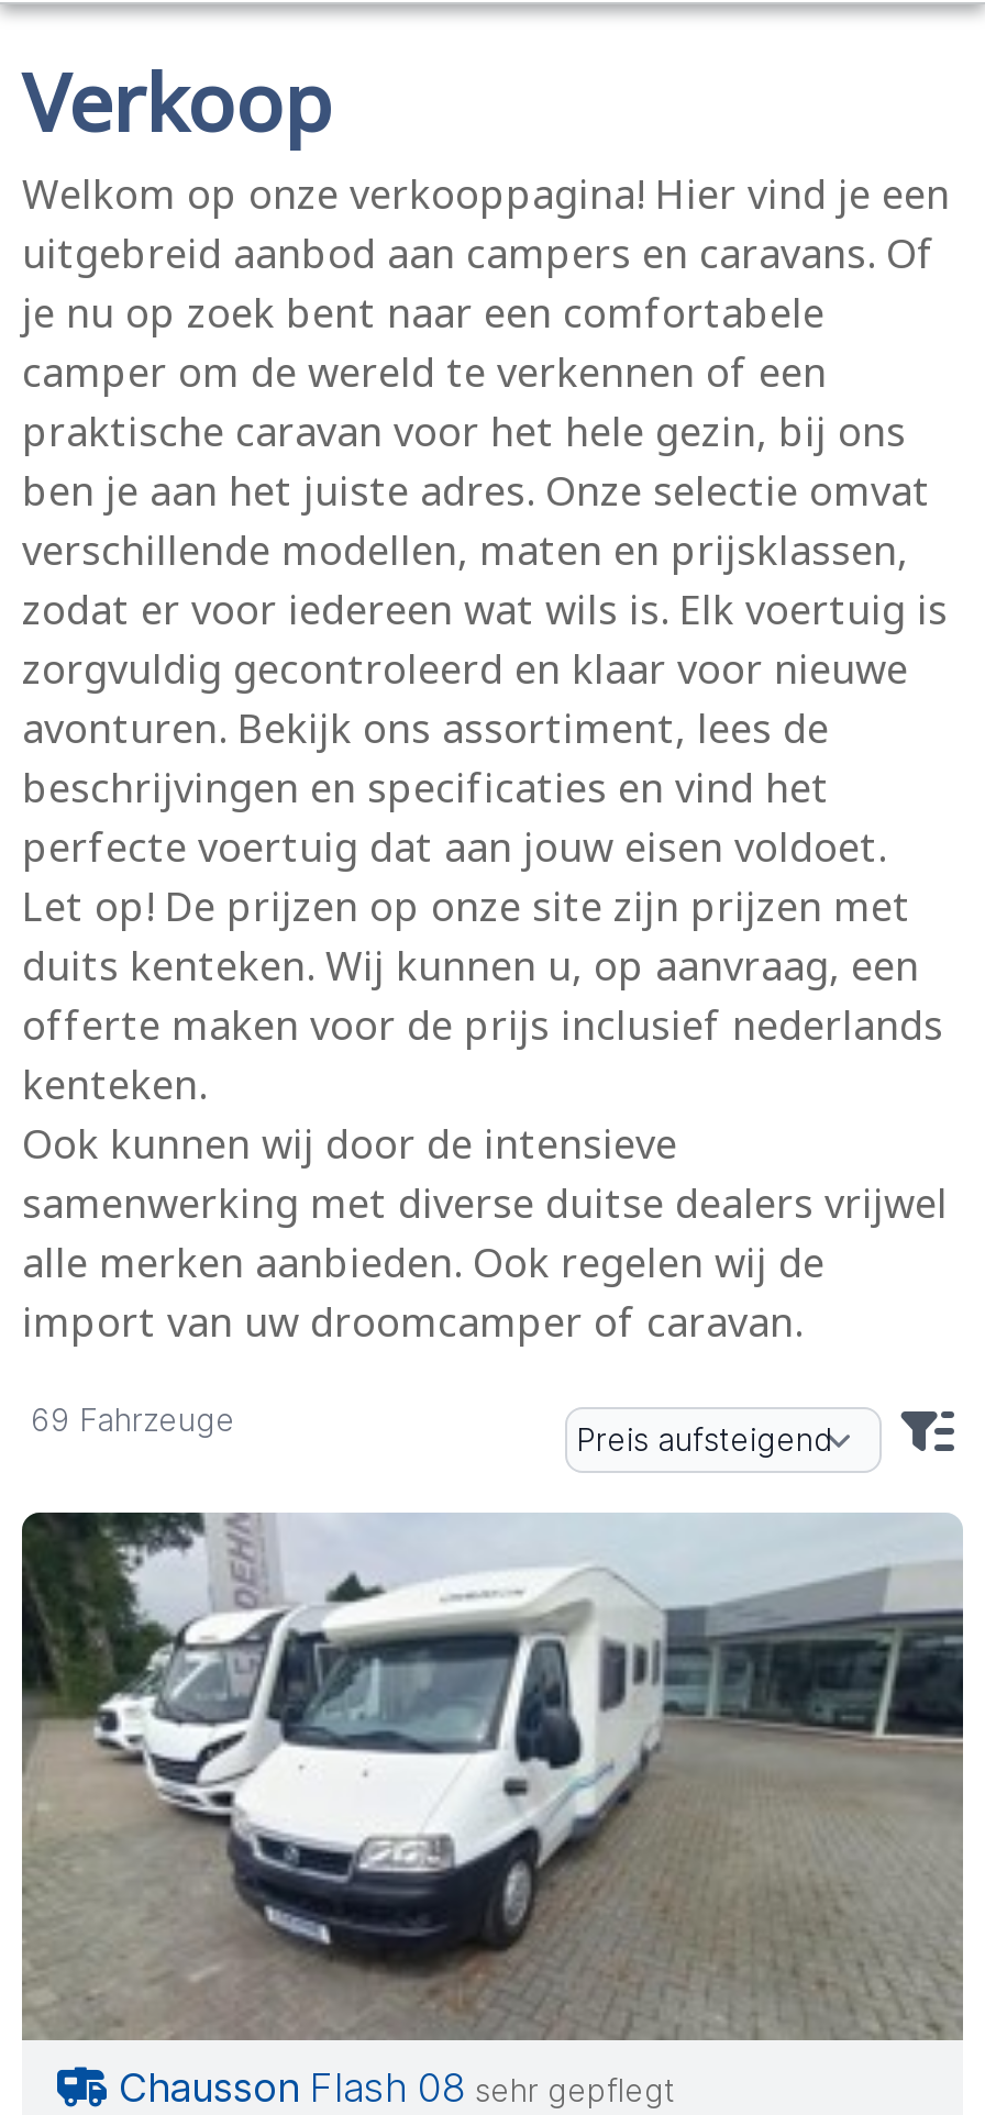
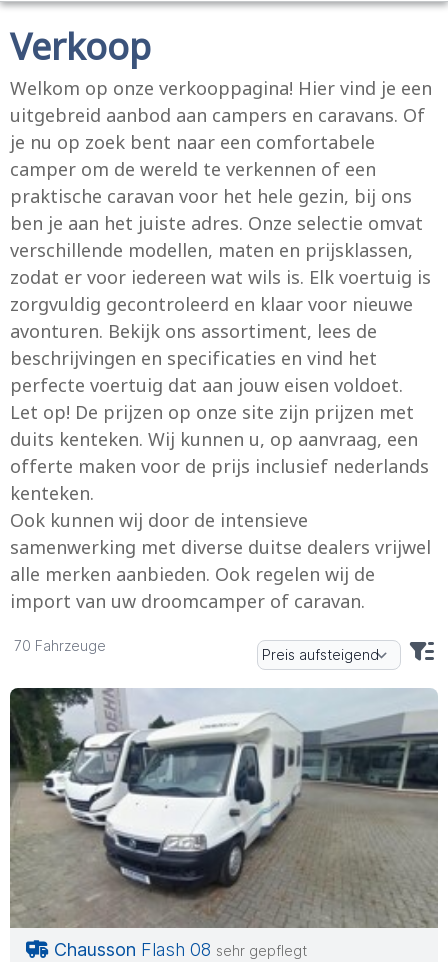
- 69 Fahrzeuge
+ 70 Fahrzeuge
